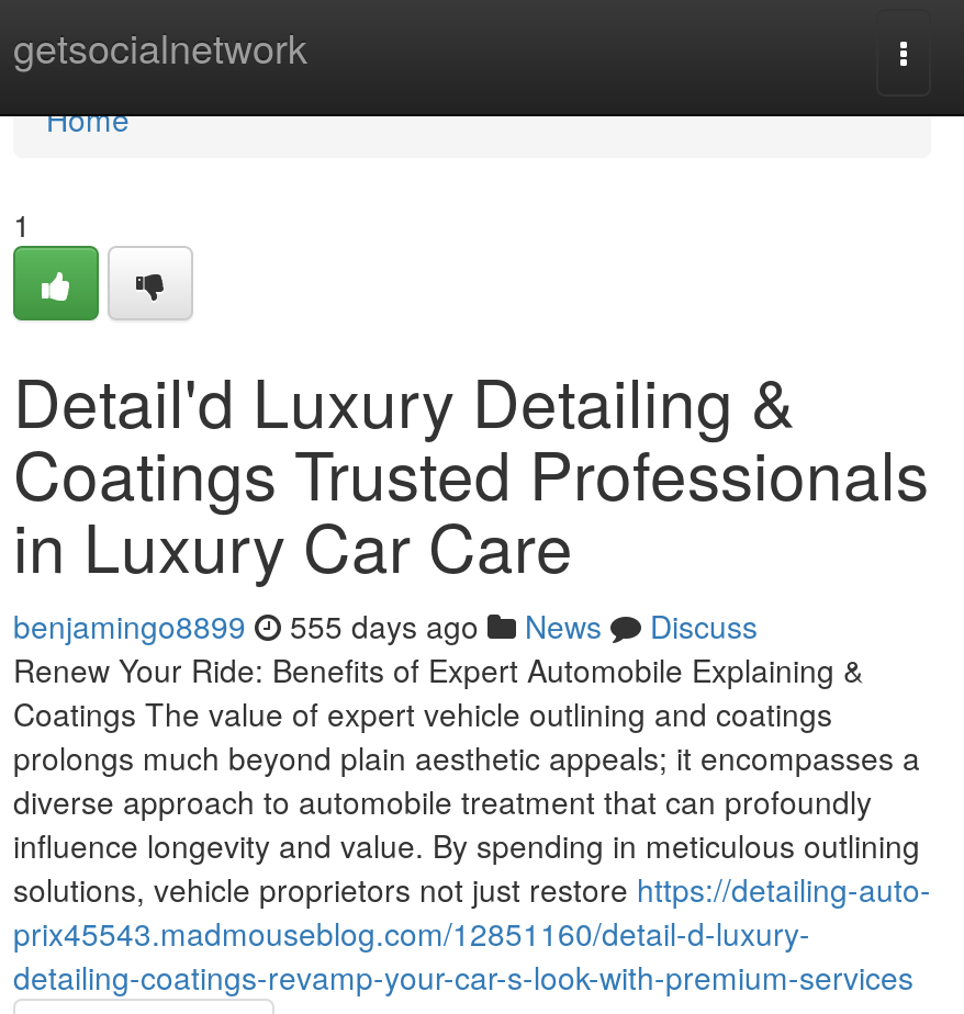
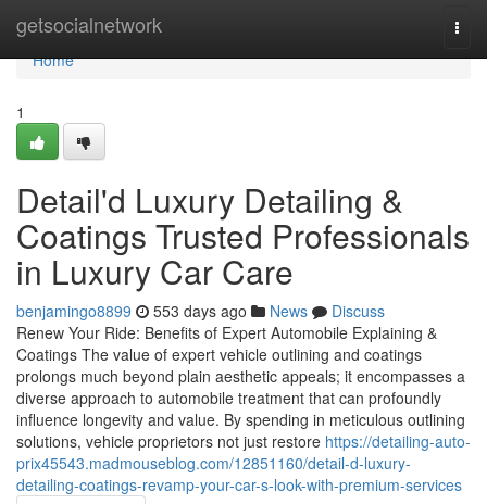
- benjamingo8899 555 days ago News Discuss
+ benjamingo8899 553 days ago News Discuss
